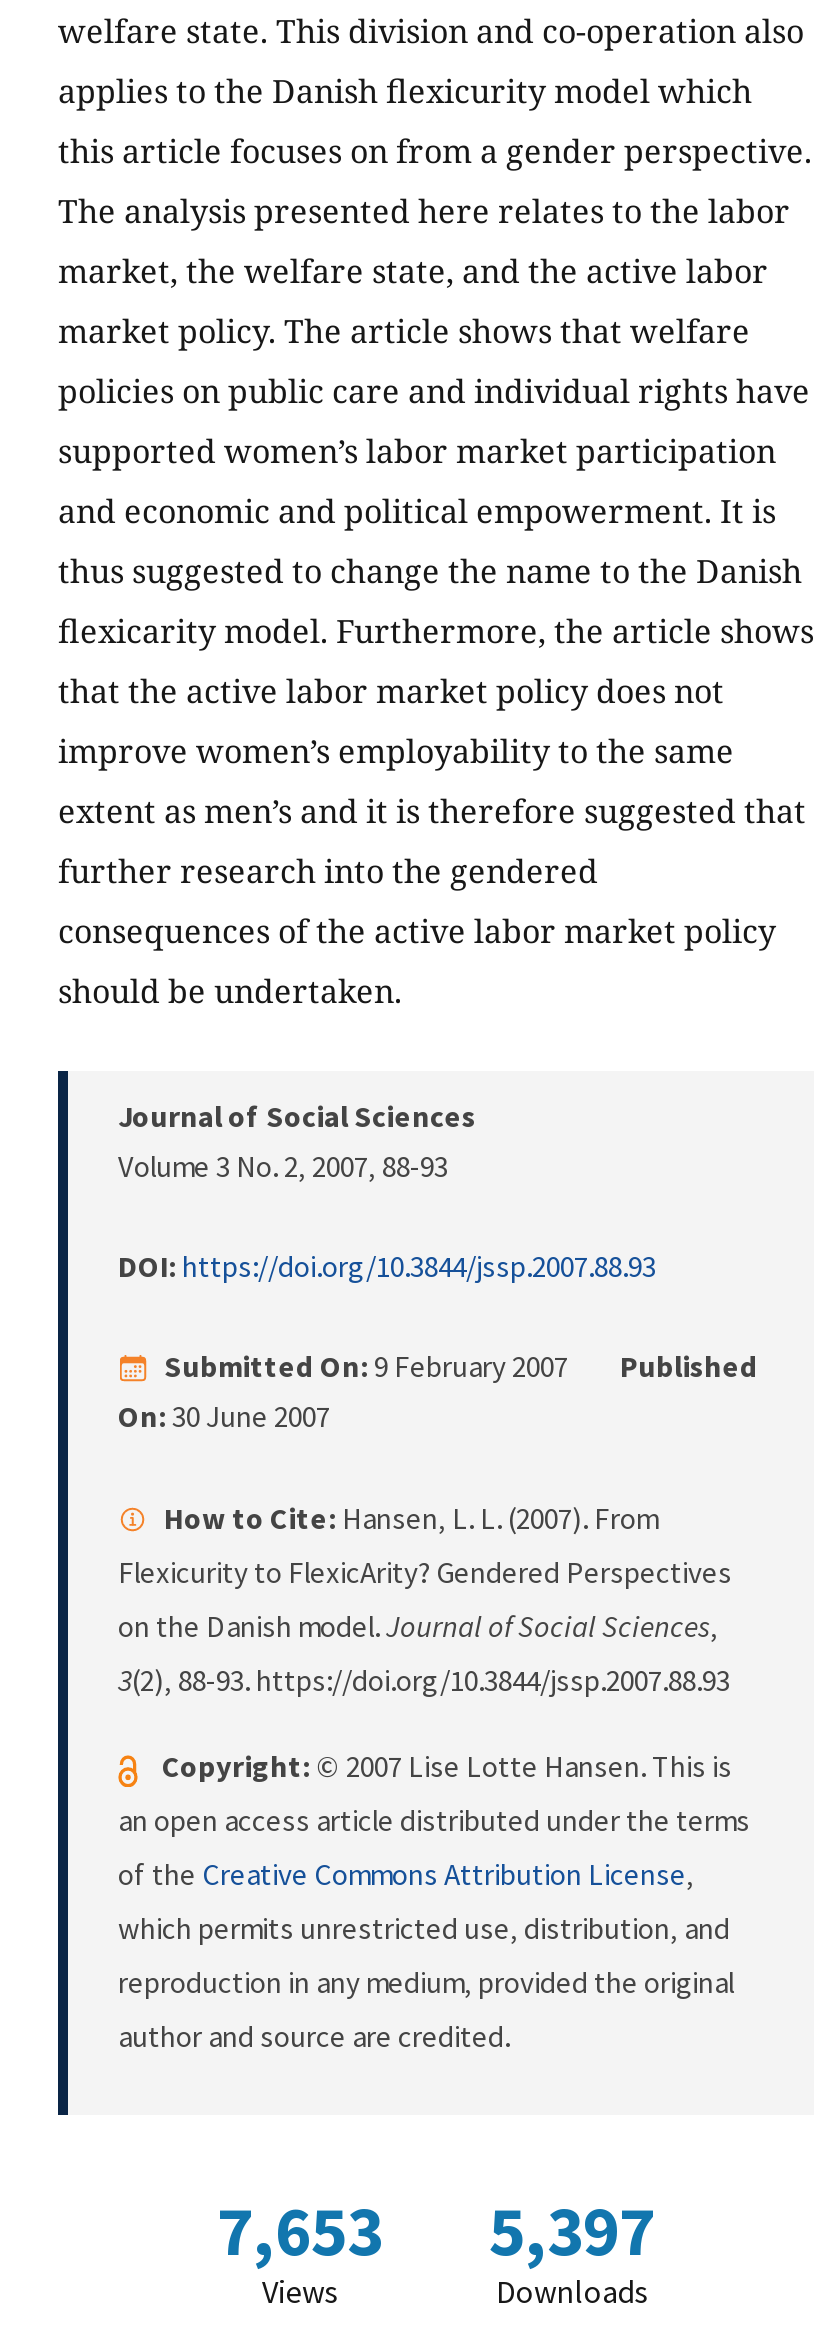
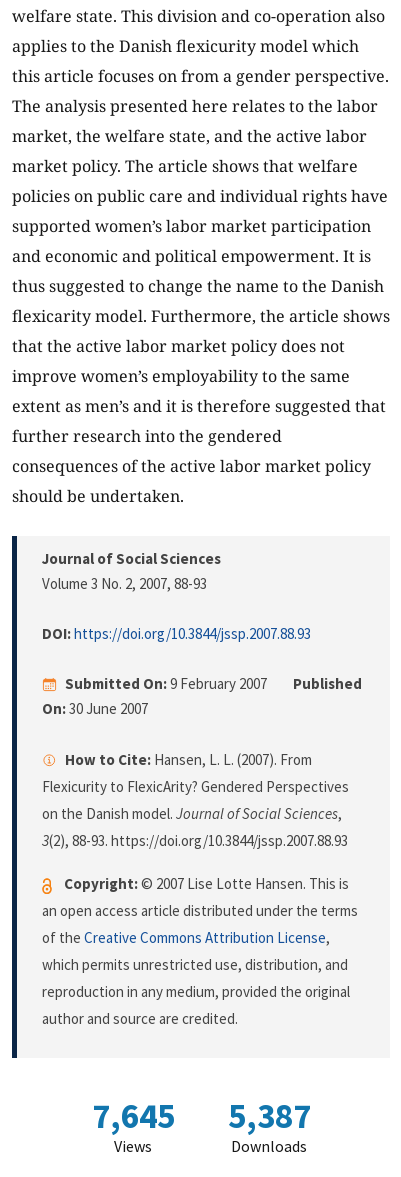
- 7,653
+ 7,645

- 5,397
+ 5,387
